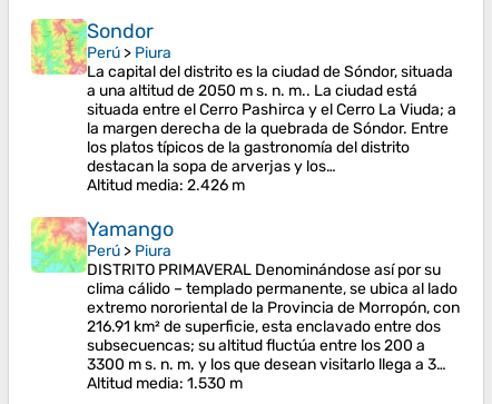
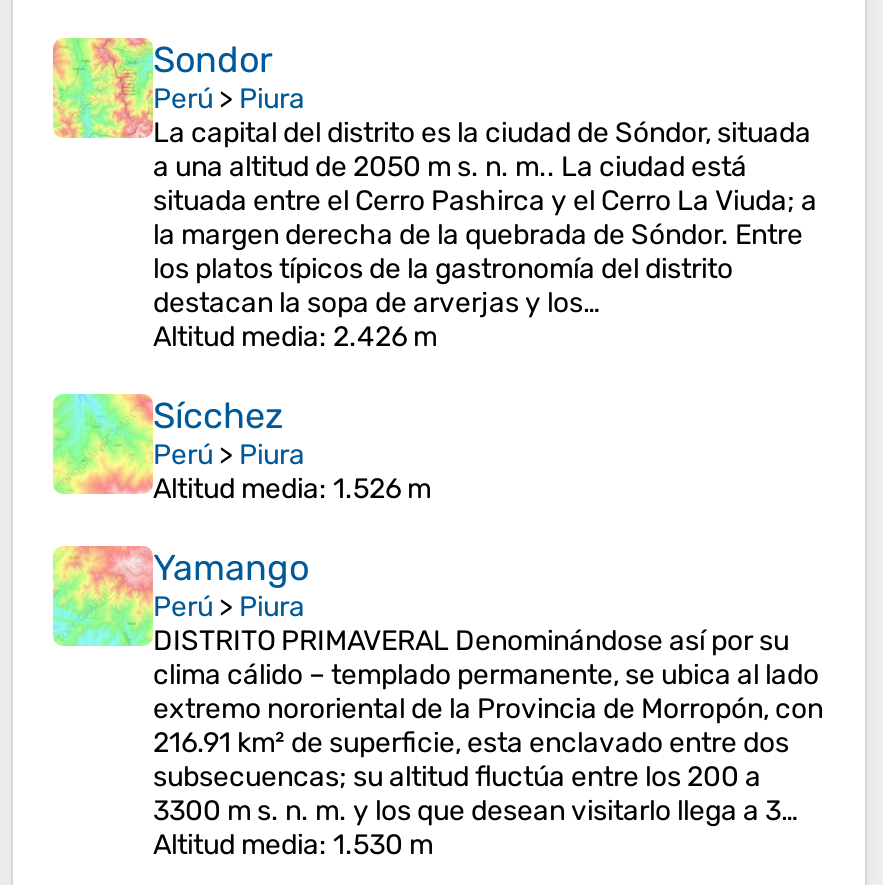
+ [image]
+ Sícchez
+ Perú > Piura
+ Altitud media: 1.526 m
